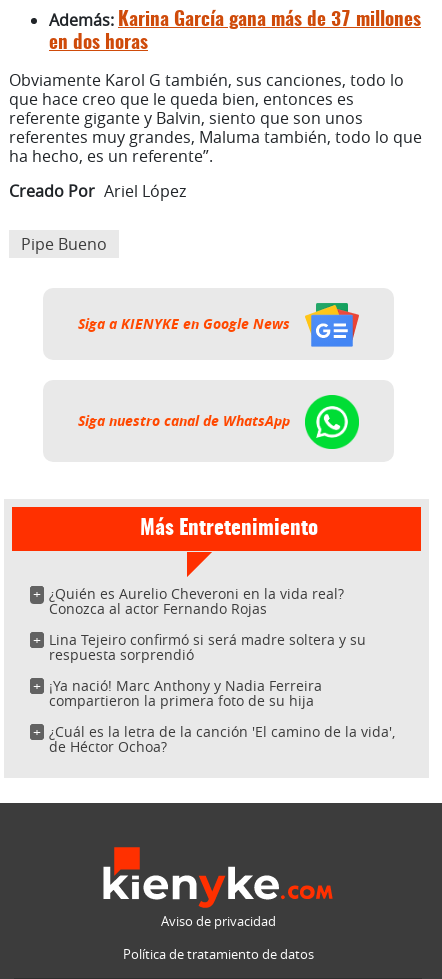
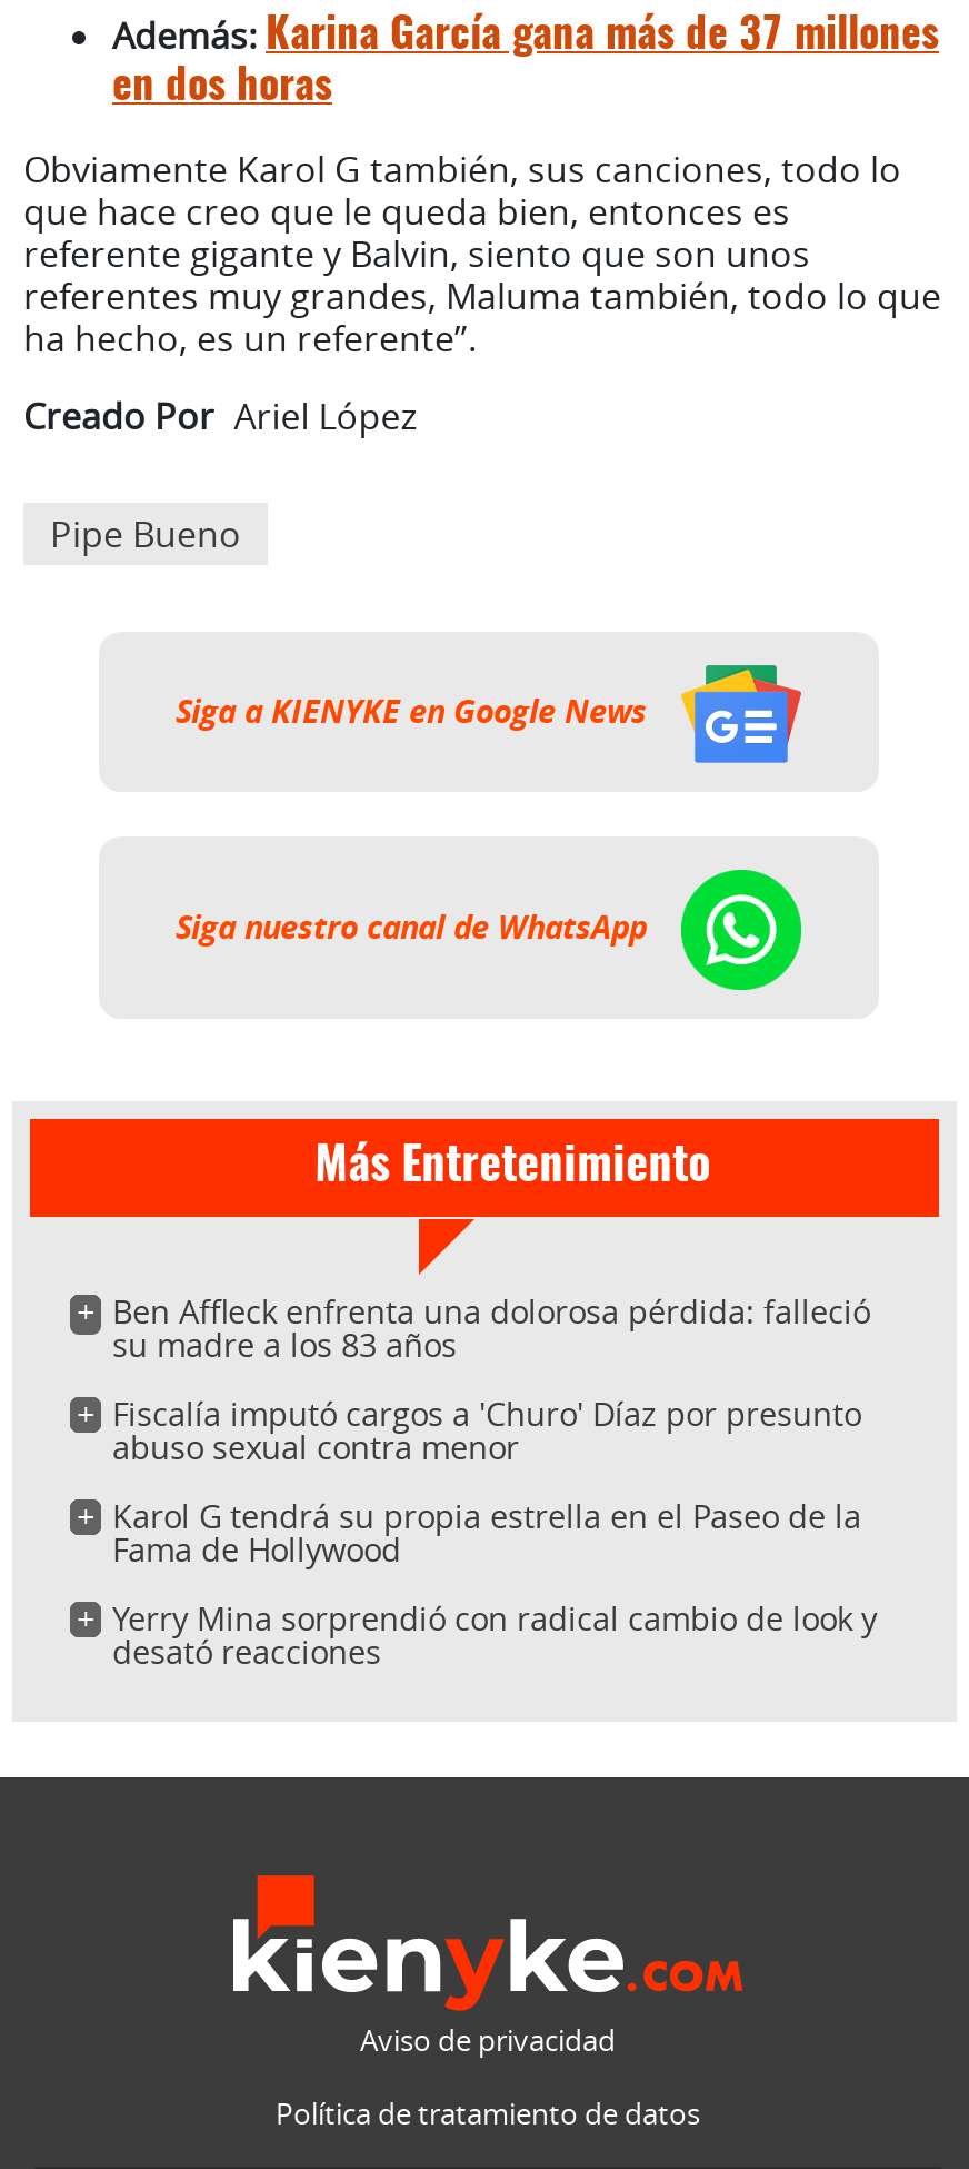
- ¿Quién es Aurelio Cheveroni en la vida real?
- Conozca al actor Fernando Rojas
+ Ben Affleck enfrenta una dolorosa pérdida: falleció
+ su madre a los 83 años

- Lina Tejeiro confirmó si será madre soltera y su
- respuesta sorprendió
+ Fiscalía imputó cargos a 'Churo' Díaz por presunto
+ abuso sexual contra menor

- ¡Ya nació! Marc Anthony y Nadia Ferreira
- compartieron la primera foto de su hija
+ Karol G tendrá su propia estrella en el Paseo de la
+ Fama de Hollywood

- ¿Cuál es la letra de la canción 'El camino de la vida',
- de Héctor Ochoa?
+ Yerry Mina sorprendió con radical cambio de look y
+ desató reacciones
